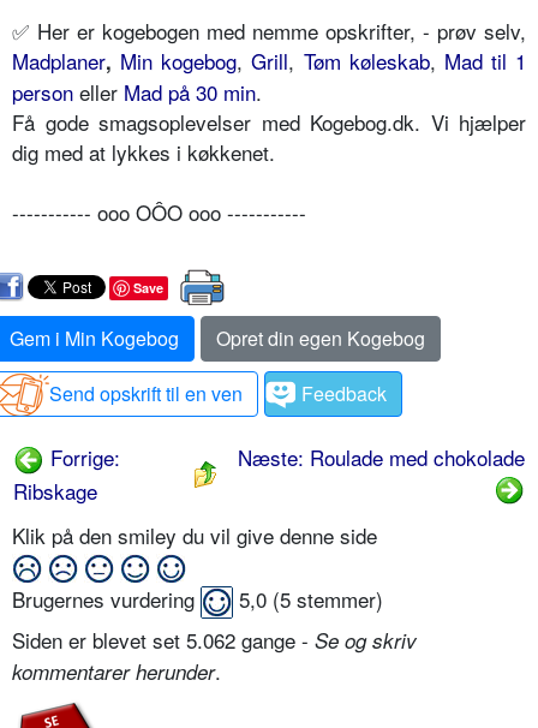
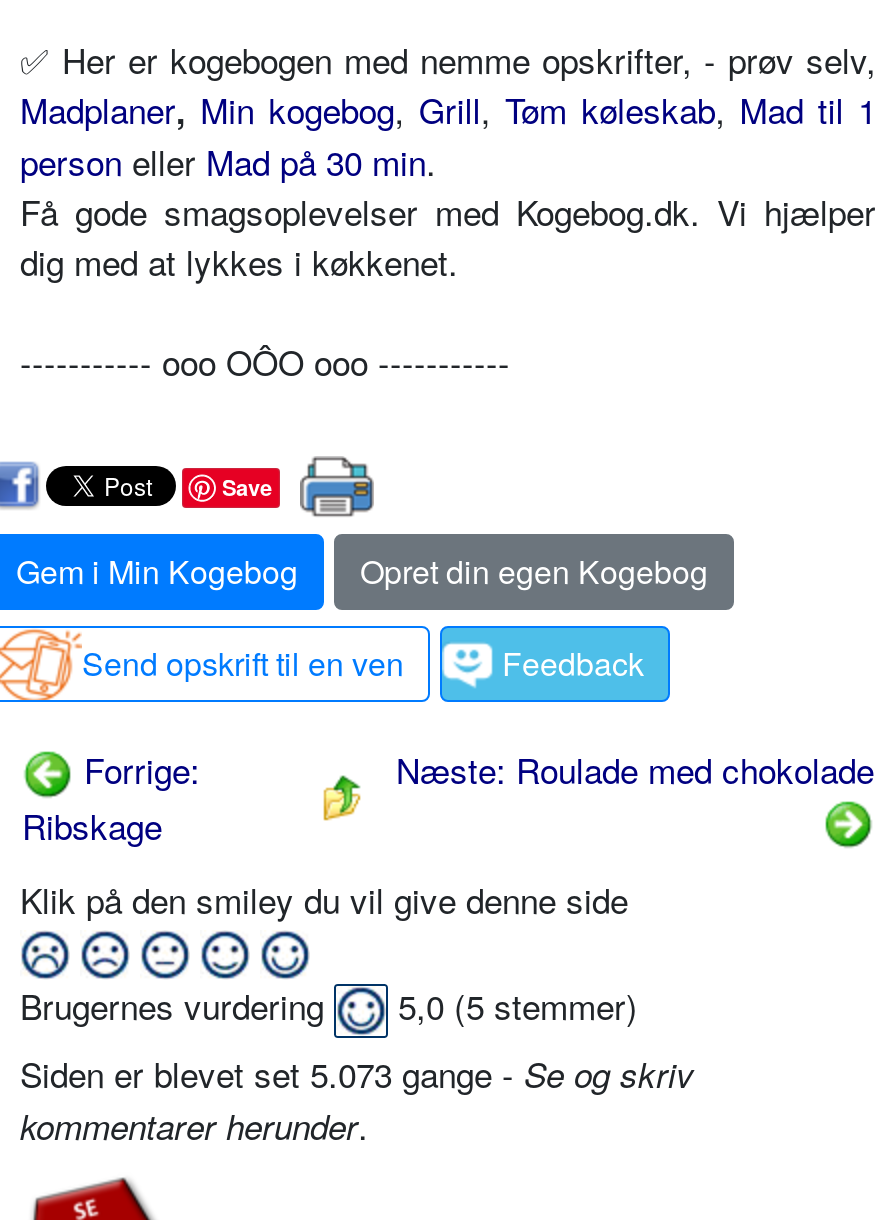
- Siden er blevet set 5.062 gange - Se og skriv
+ Siden er blevet set 5.073 gange - Se og skriv
